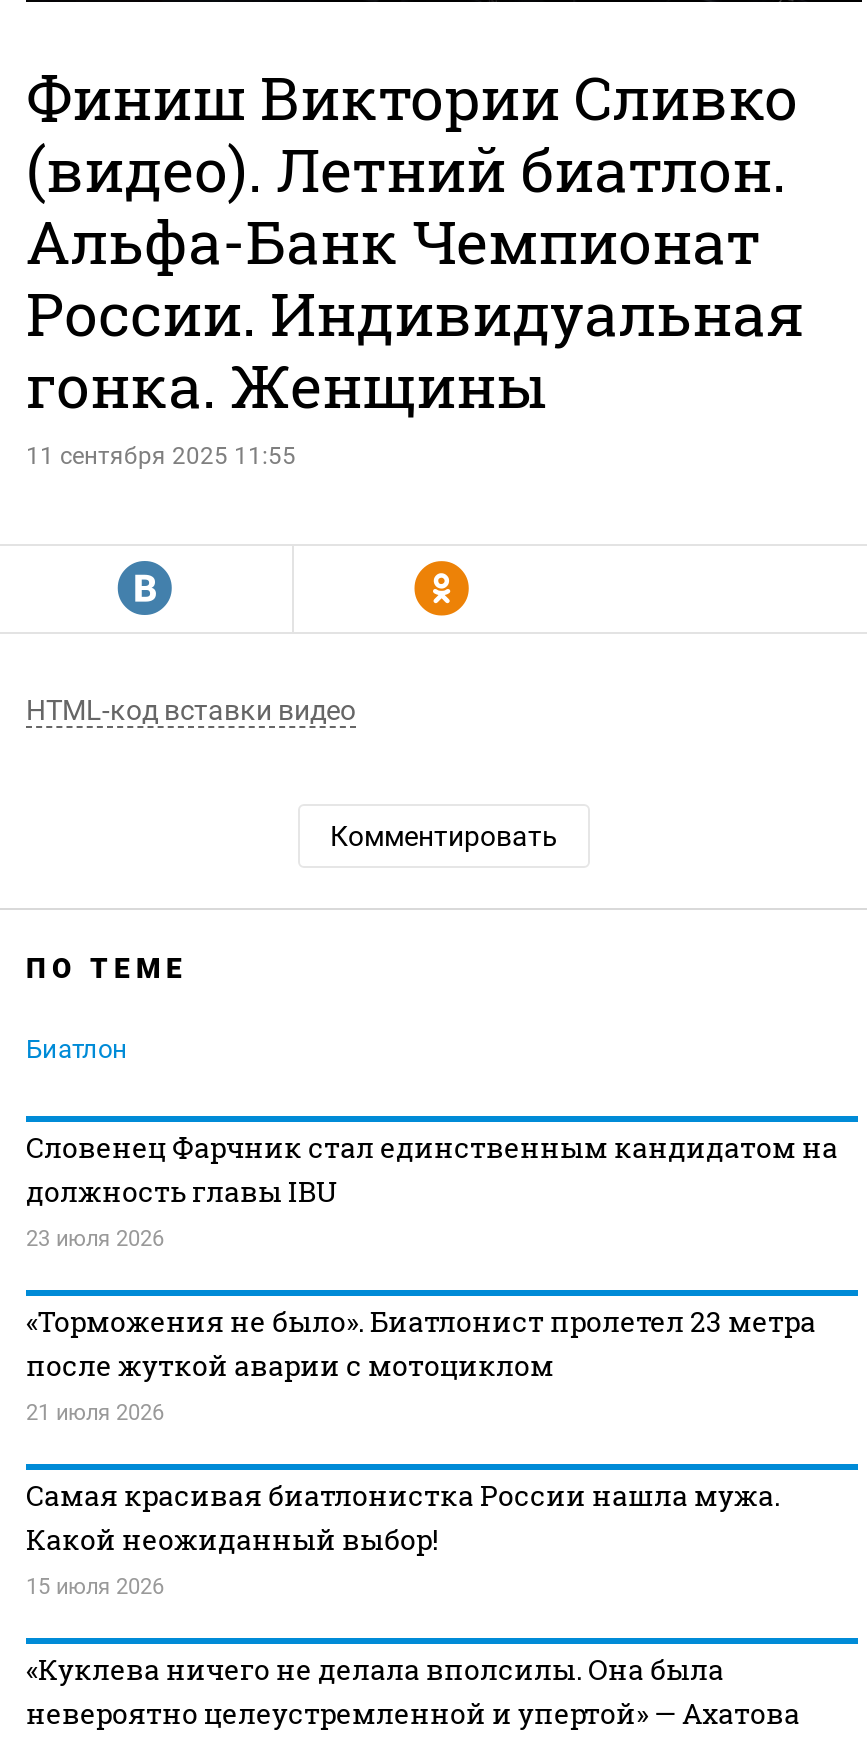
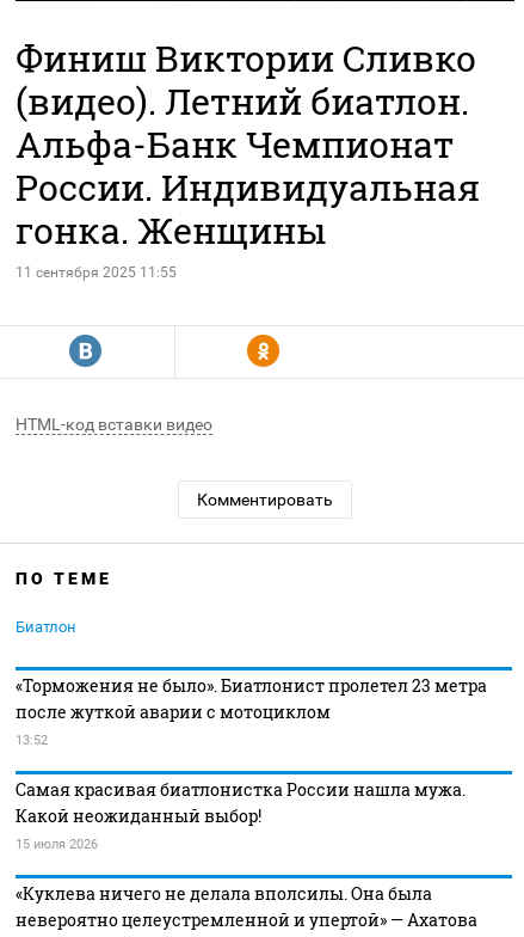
- Словенец Фарчник стал единственным кандидатом на
- должность главы IBU
- 23 июля 2026

- 21 июля 2026
+ 13:52
